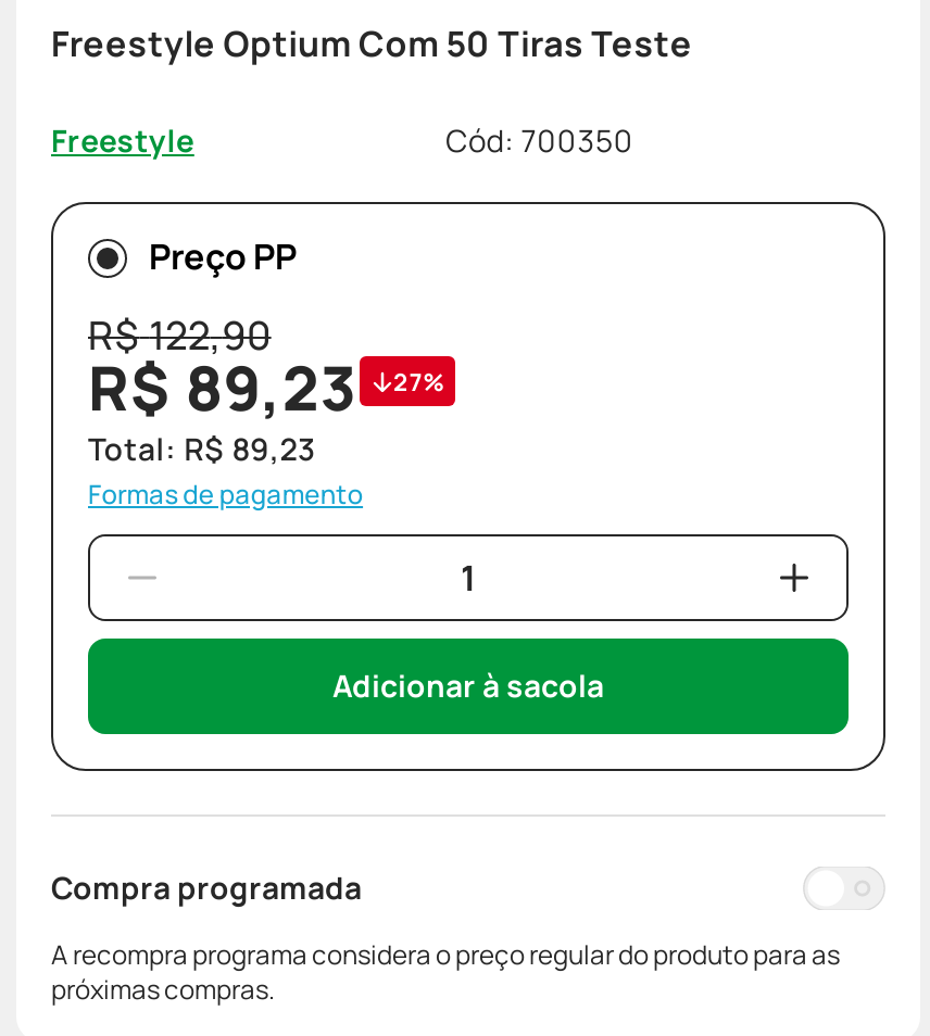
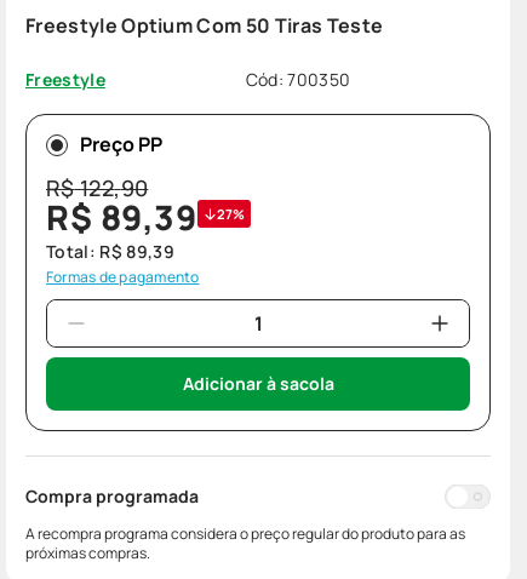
- R$ 89,23 27%
+ R$ 89,39 27%

- Total: R$ 89,23
+ Total: R$ 89,39
